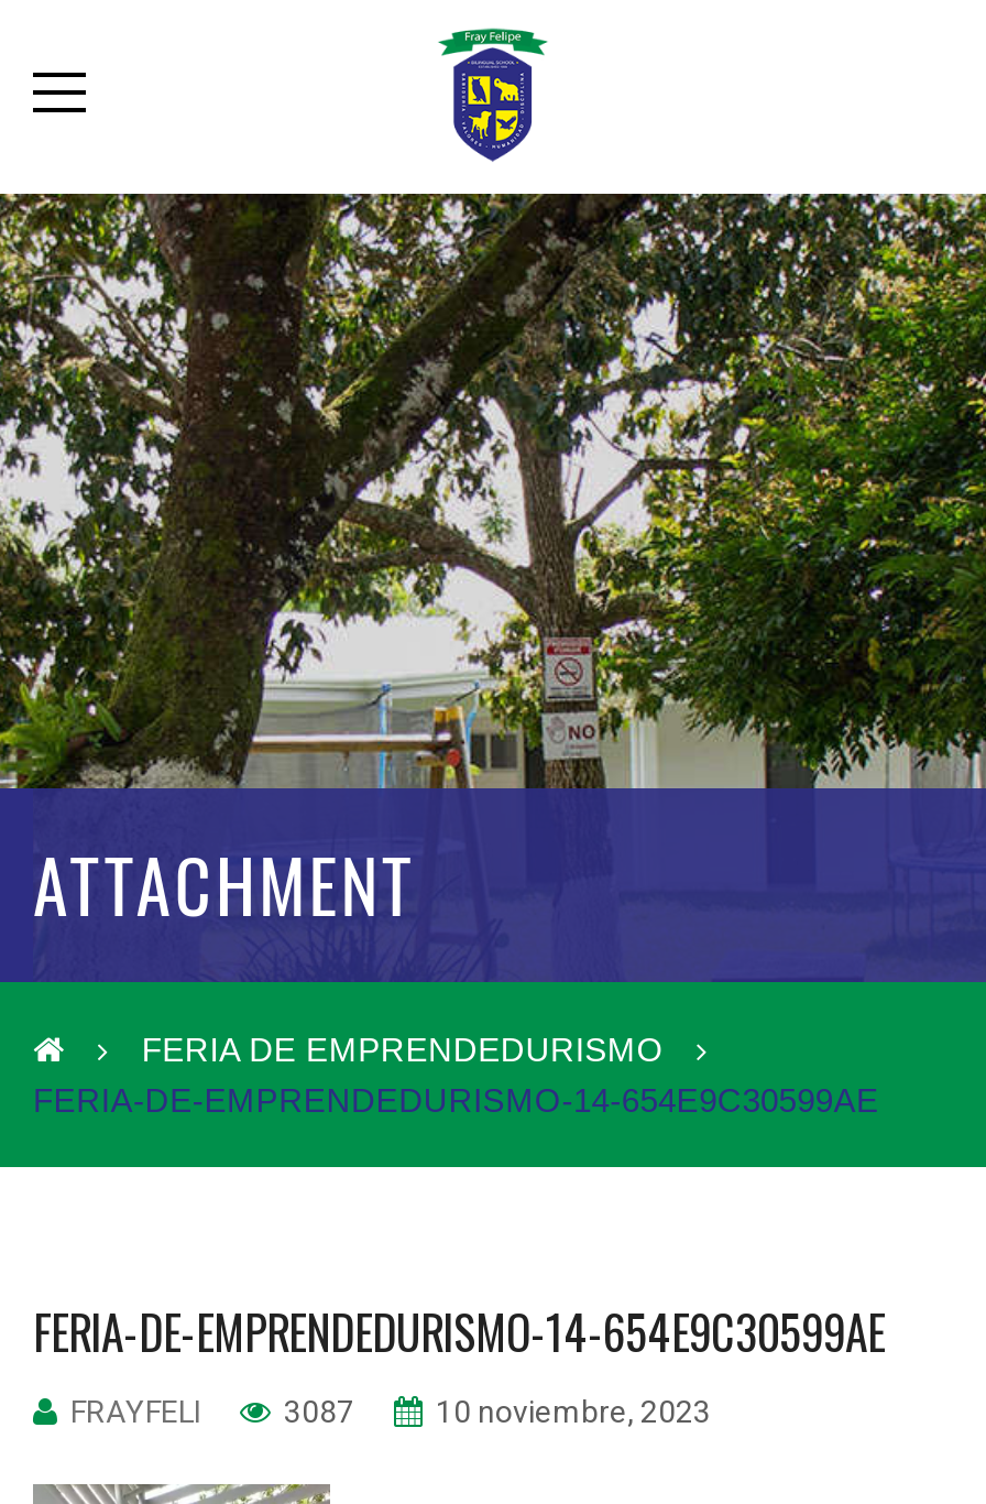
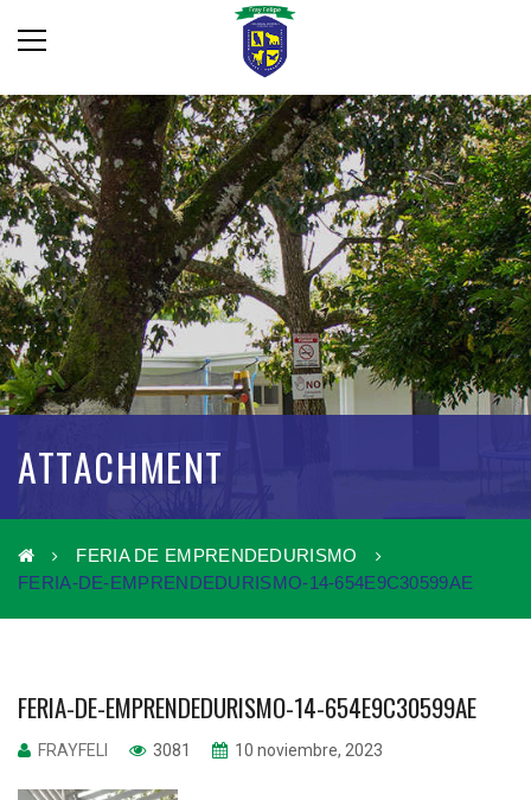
- 3087 10 noviembre, 2023
+ 3081 10 noviembre, 2023
